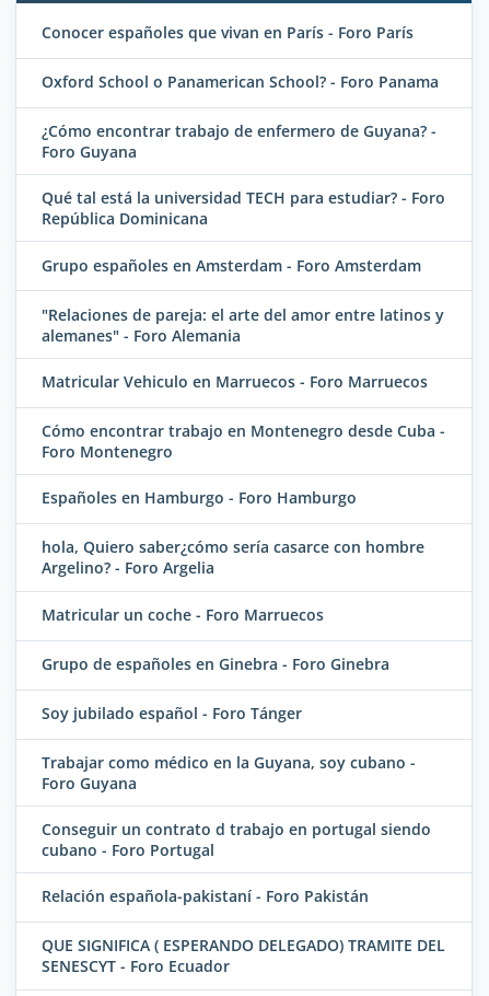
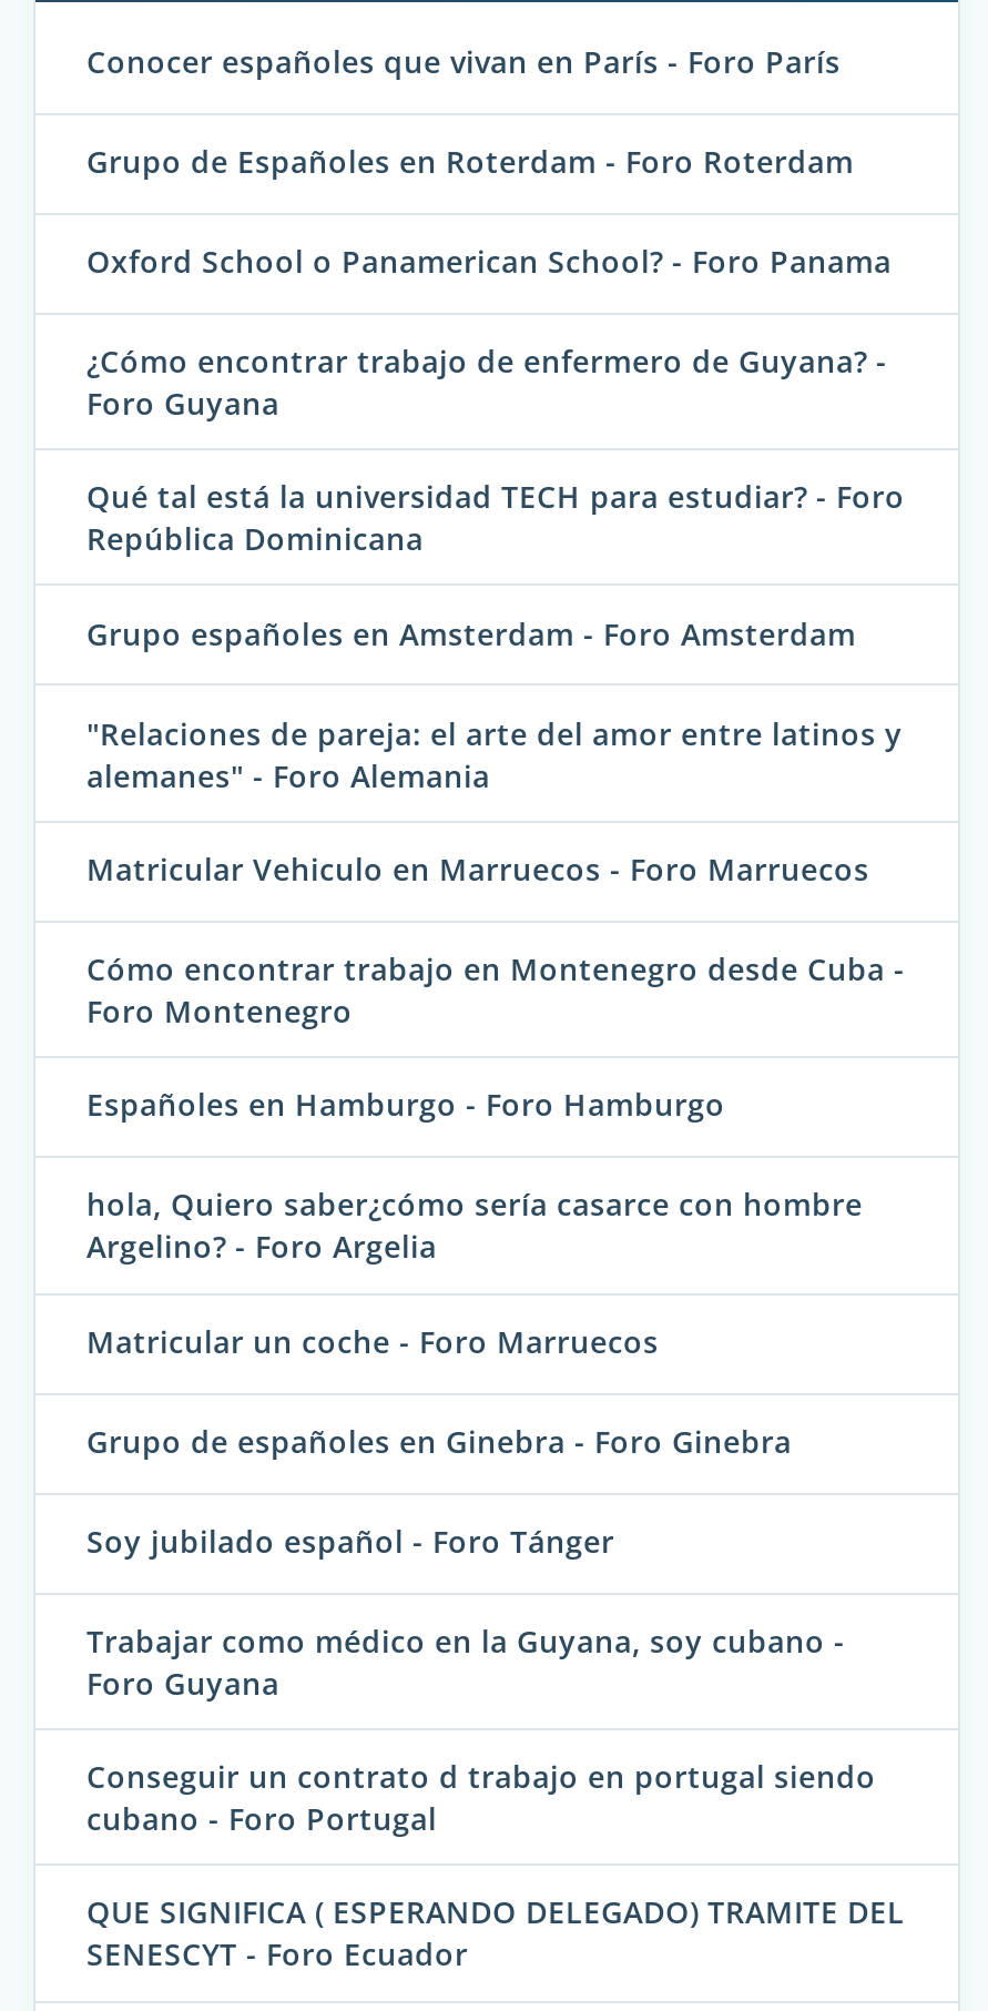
+ Grupo de Españoles en Roterdam - Foro Roterdam

moved down: Oxford School o Panamerican School? - Foro Panama | ¿Cómo encontrar trabajo de enfermero de Guyana? - | Foro Guyana | ... | Conseguir un contrato d trabajo en portugal siendo | cubano - Foro Portugal

- Relación española-pakistaní - Foro Pakistán
